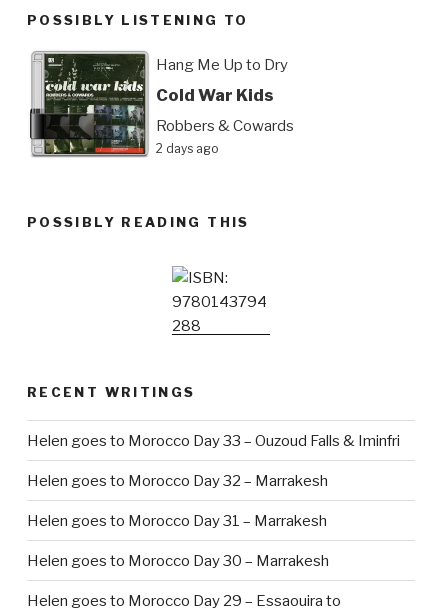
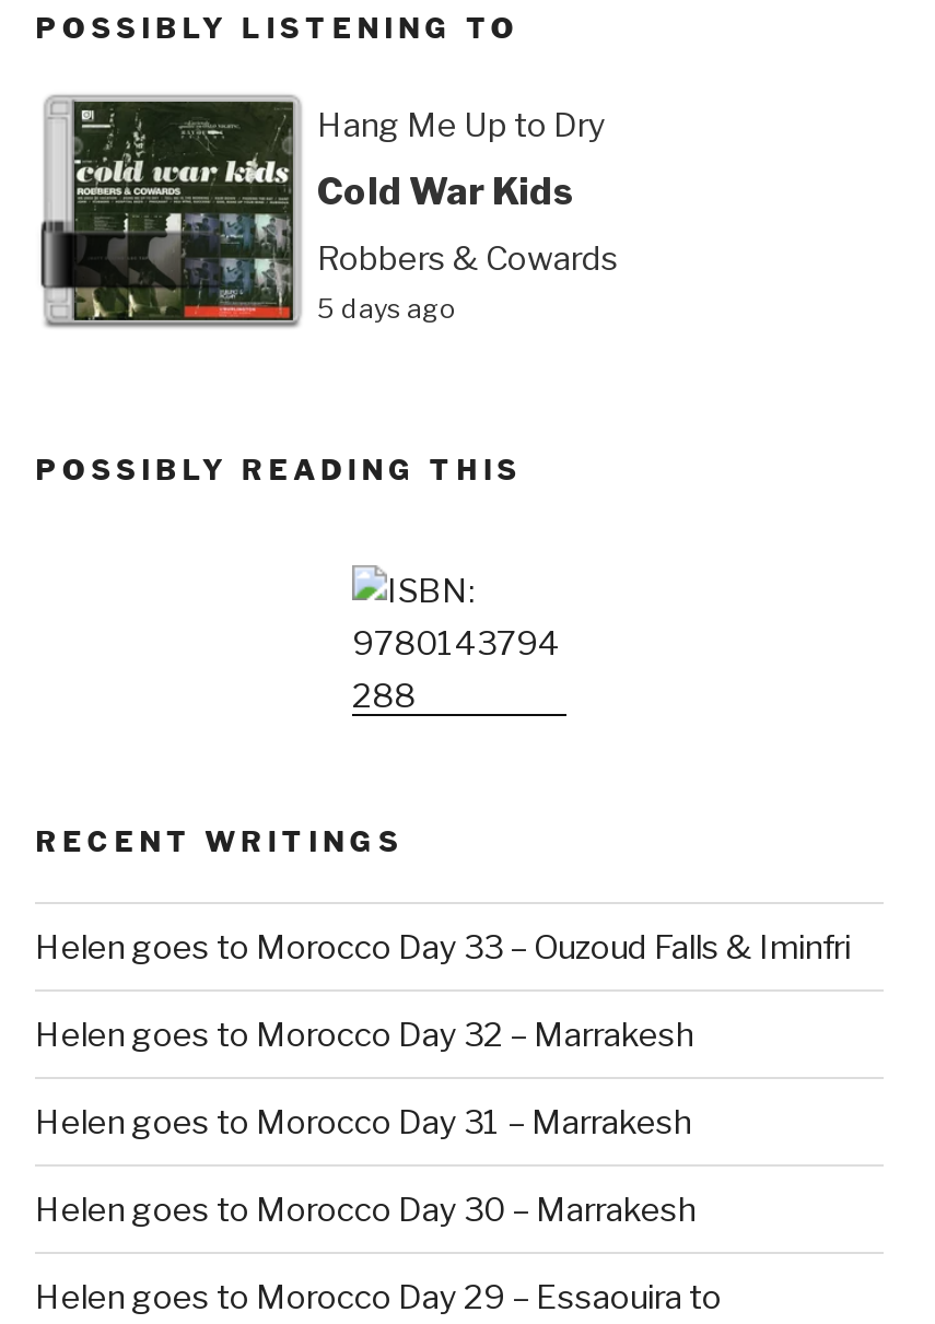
- 2 days ago
+ 5 days ago
